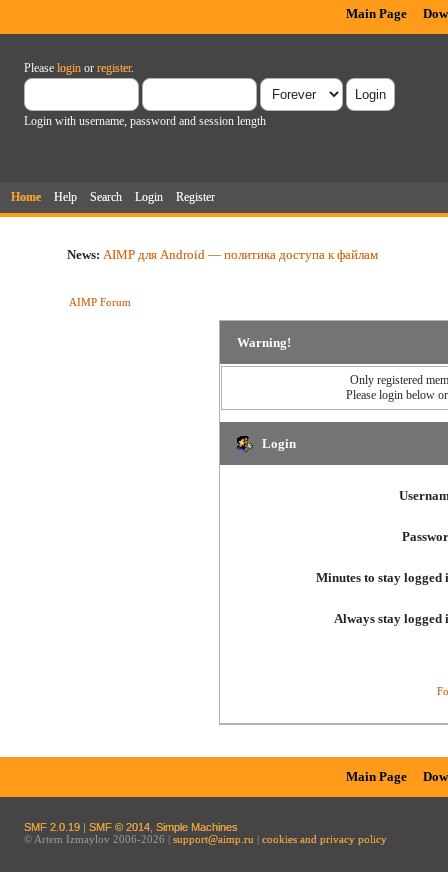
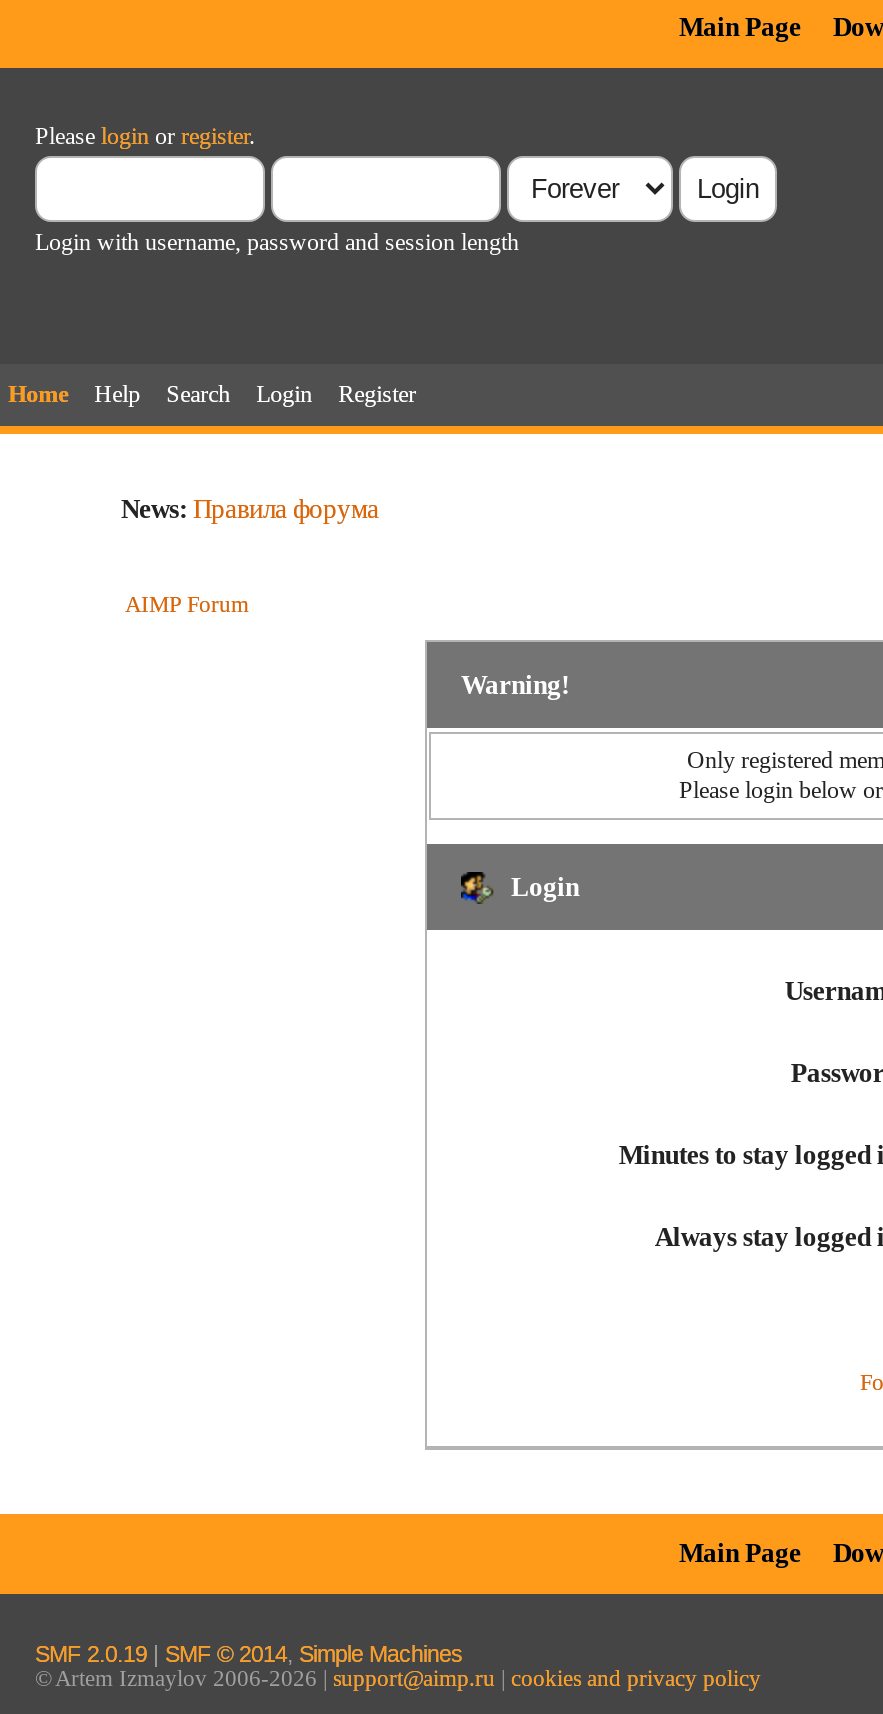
- News: AIMP для Android — политика доступа к файлам
+ News: Правила форума
